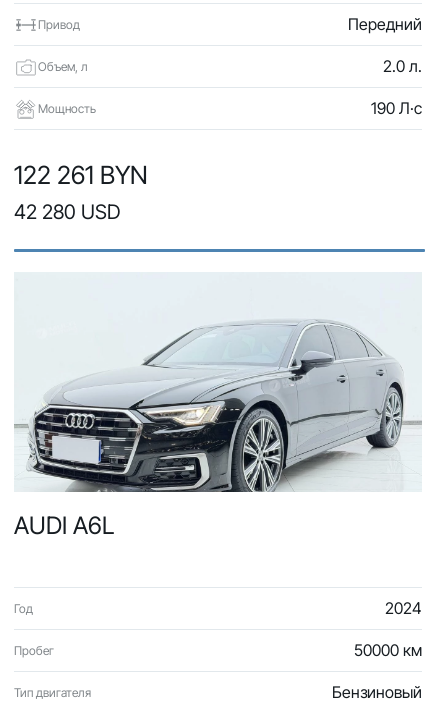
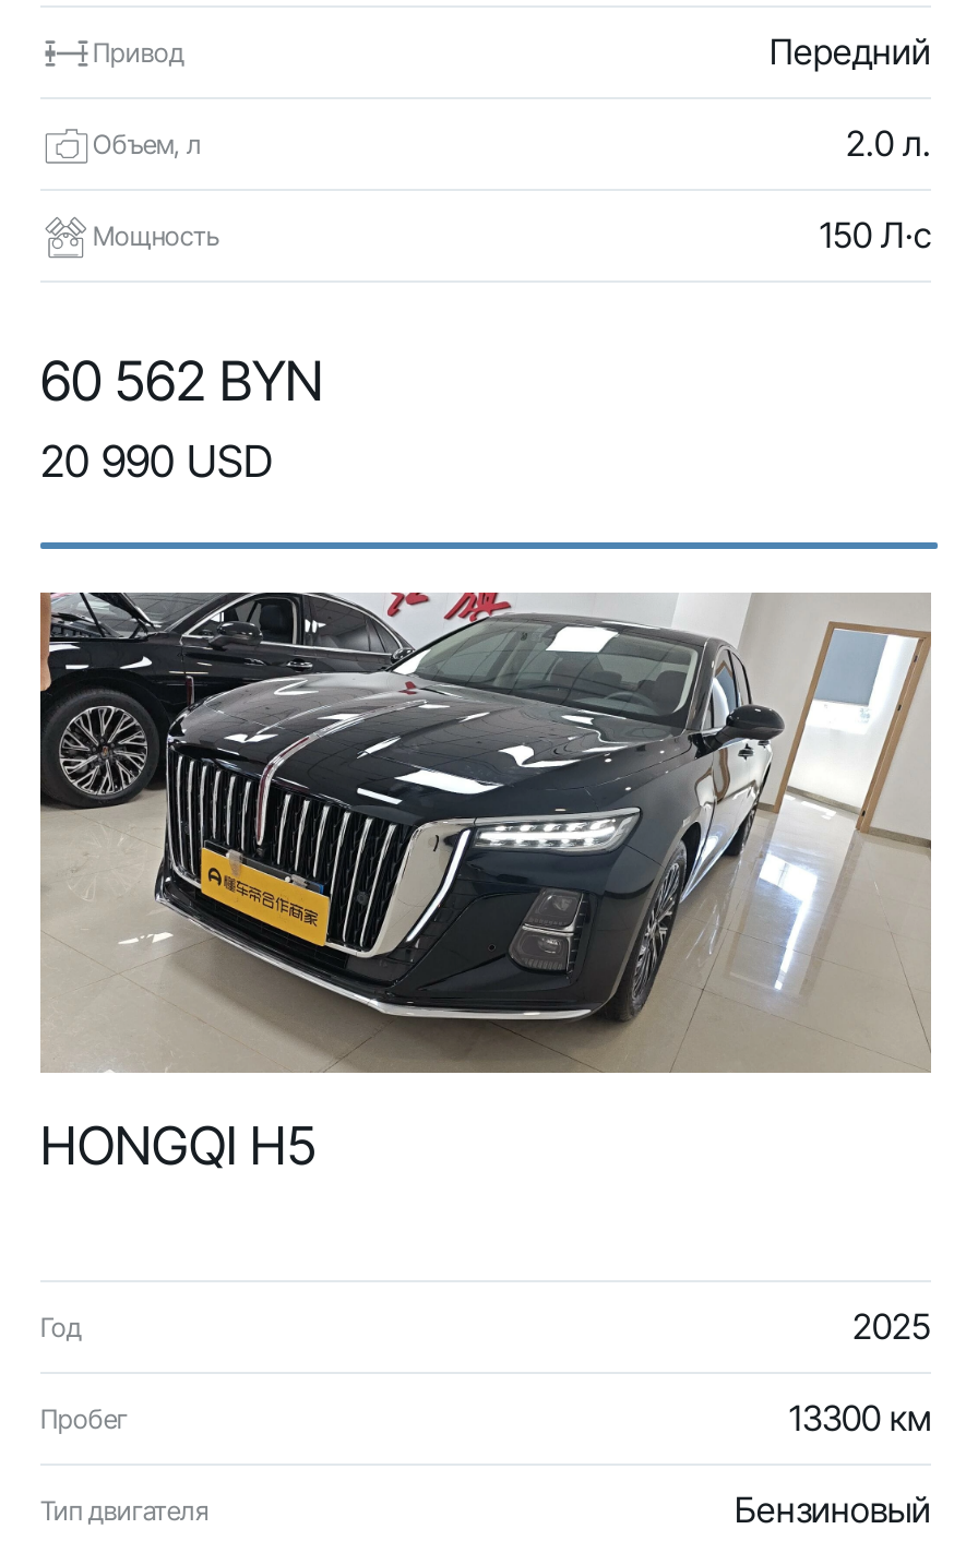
- 190 Л·с
+ 150 Л·с

- 122 261 BYN
- 42 280 USD
+ 60 562 BYN
+ 20 990 USD

- [image]
- AUDI A6L
+ [image]
+ HONGQI H5

- 2024
+ 2025

- 50000 км
+ 13300 км
